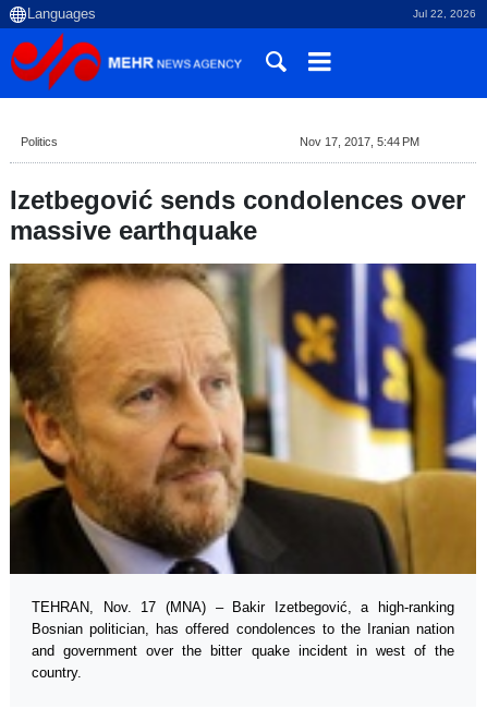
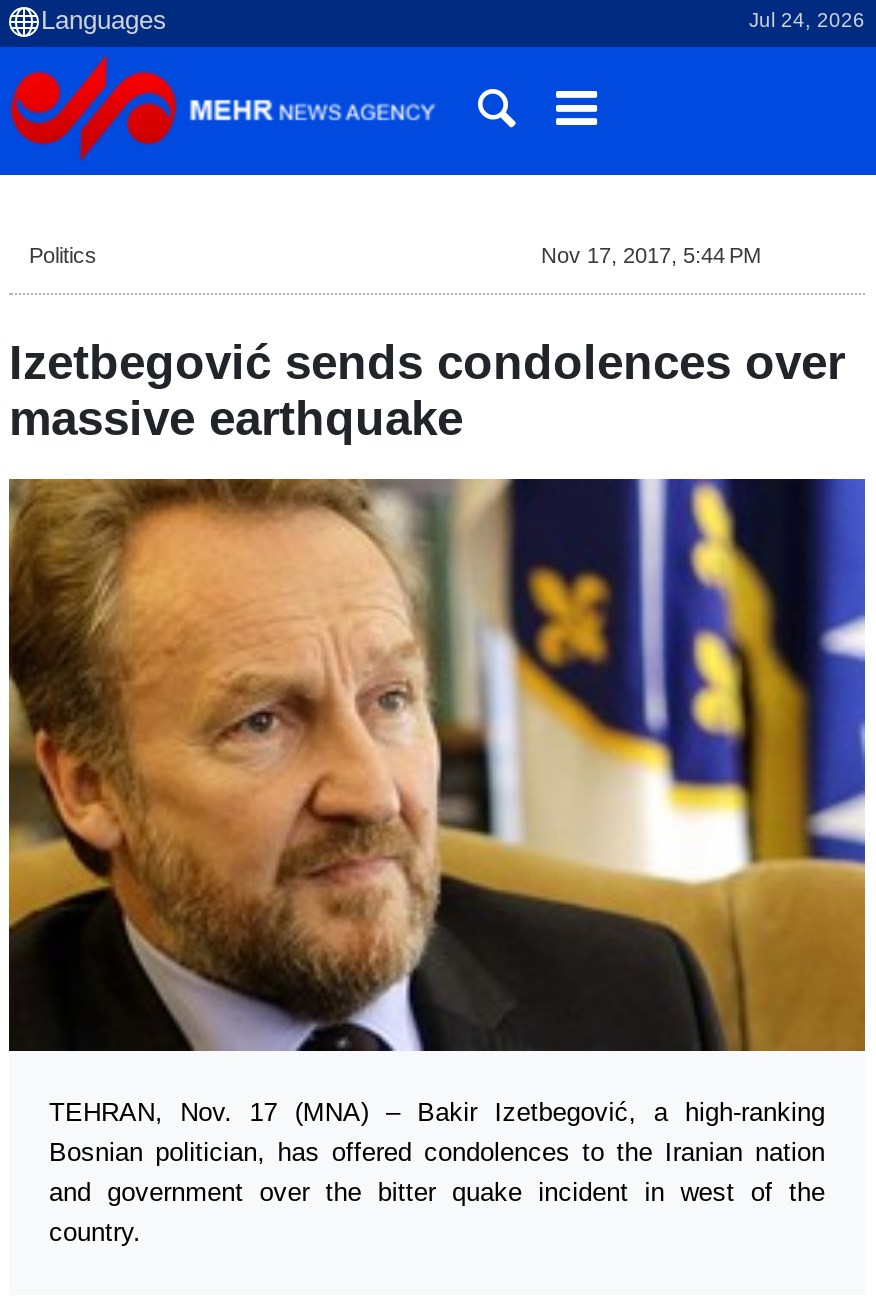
- Jul 22, 2026
+ Jul 24, 2026
